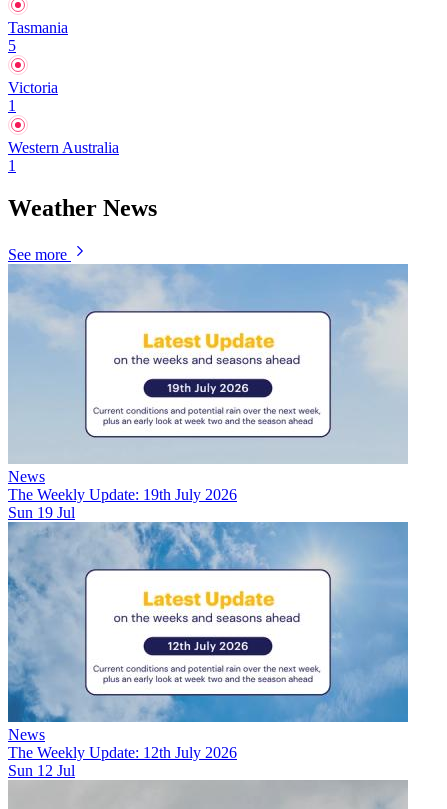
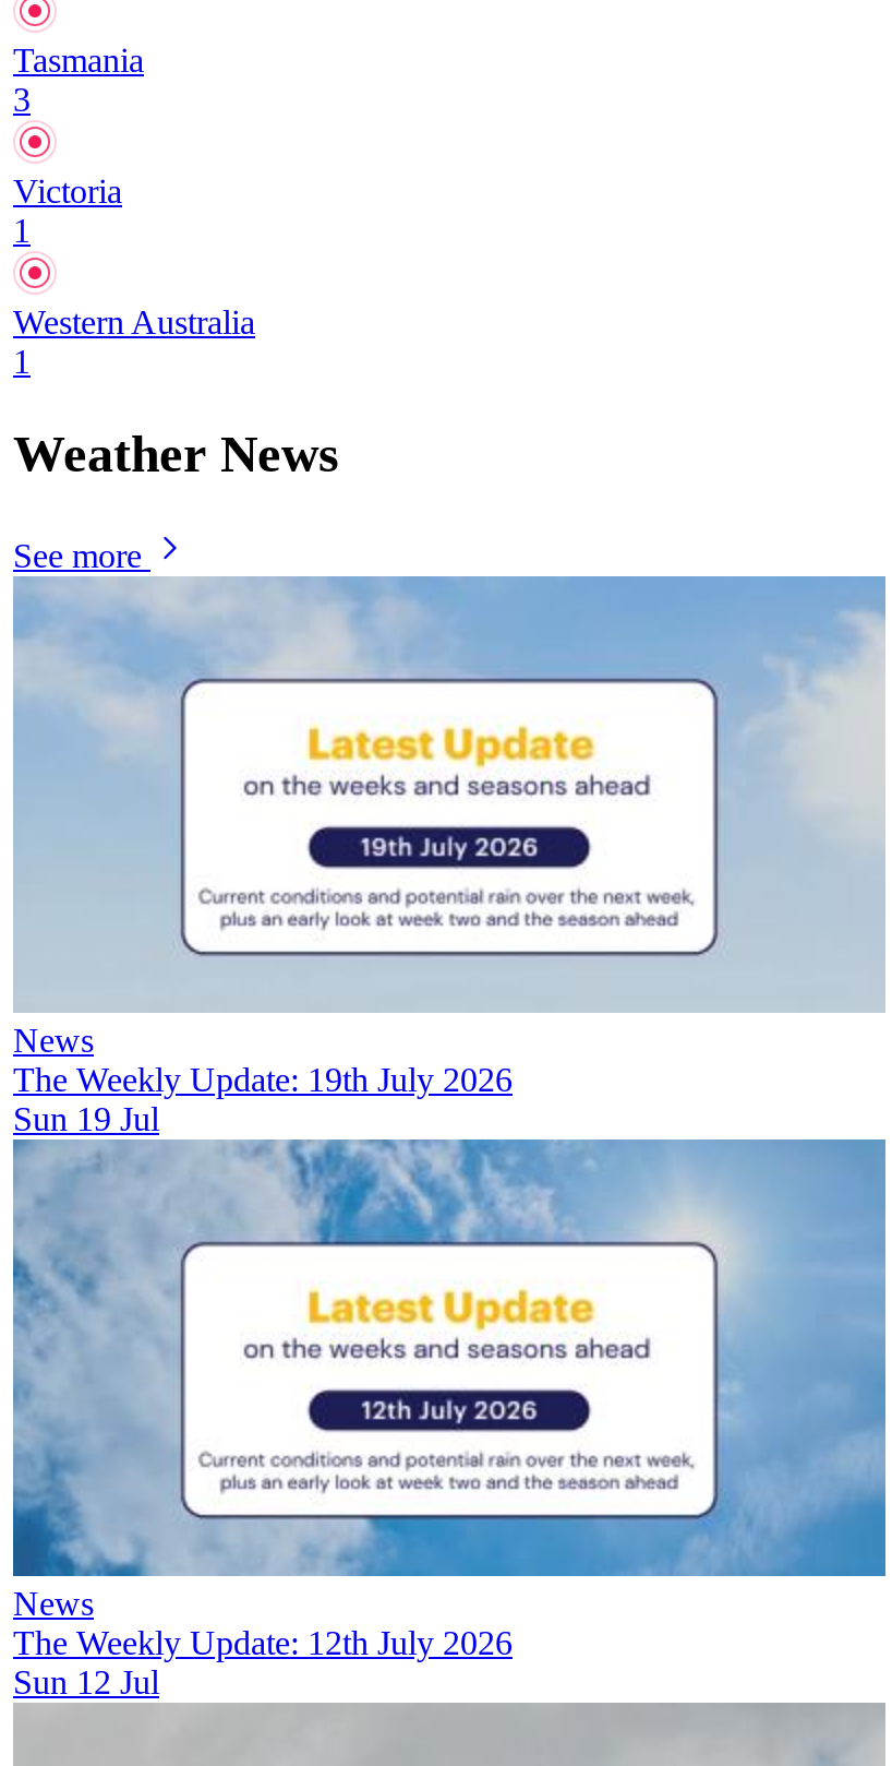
- 5
+ 3
